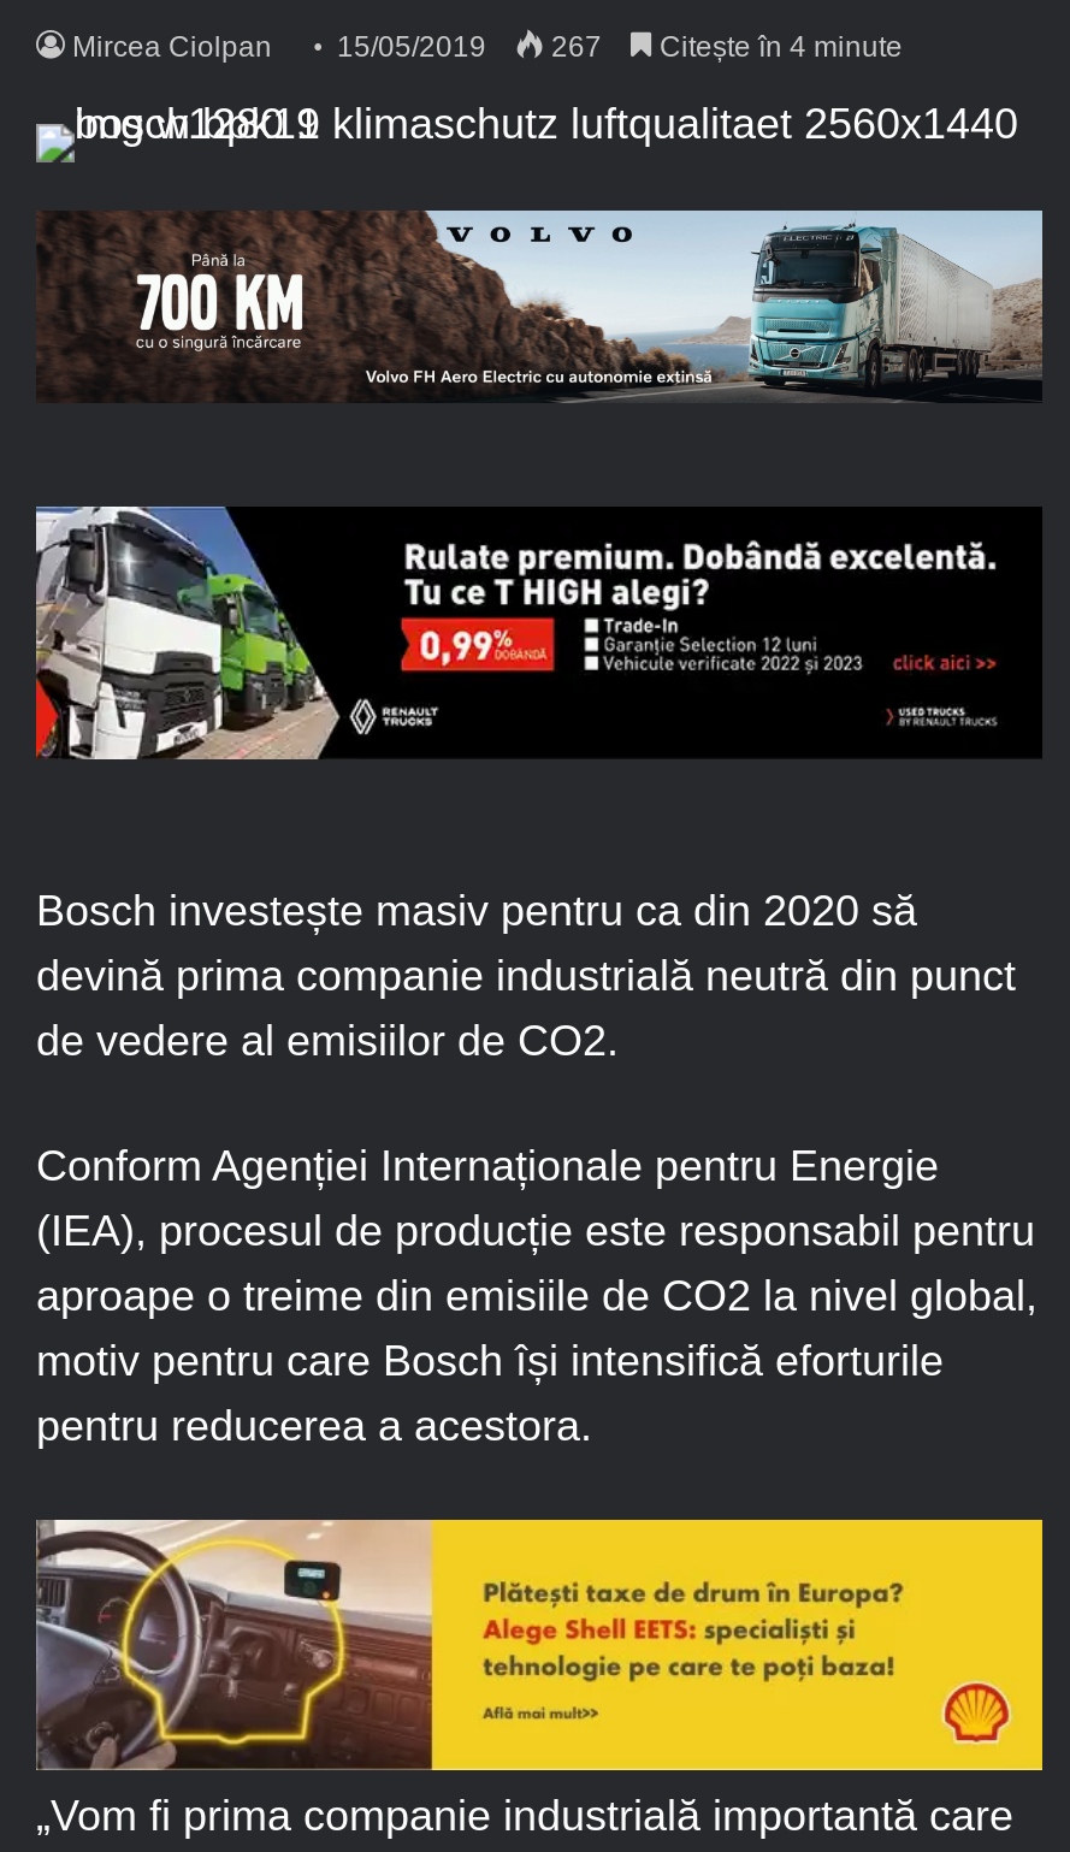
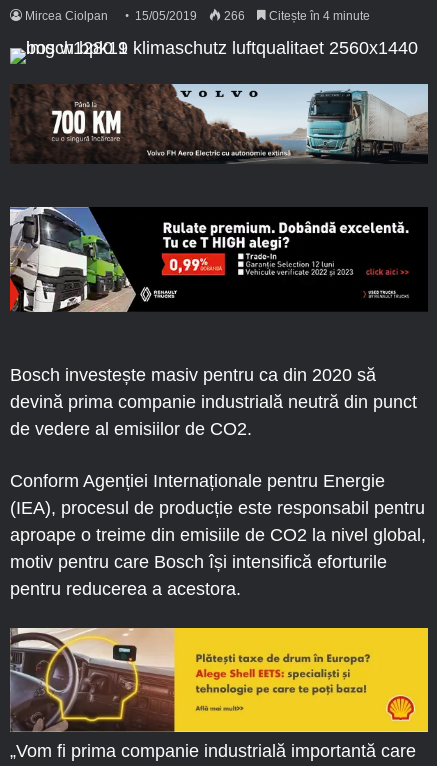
- Mircea Ciolpan 15/05/2019 267 Citește în 4 minute
+ Mircea Ciolpan 15/05/2019 266 Citește în 4 minute
